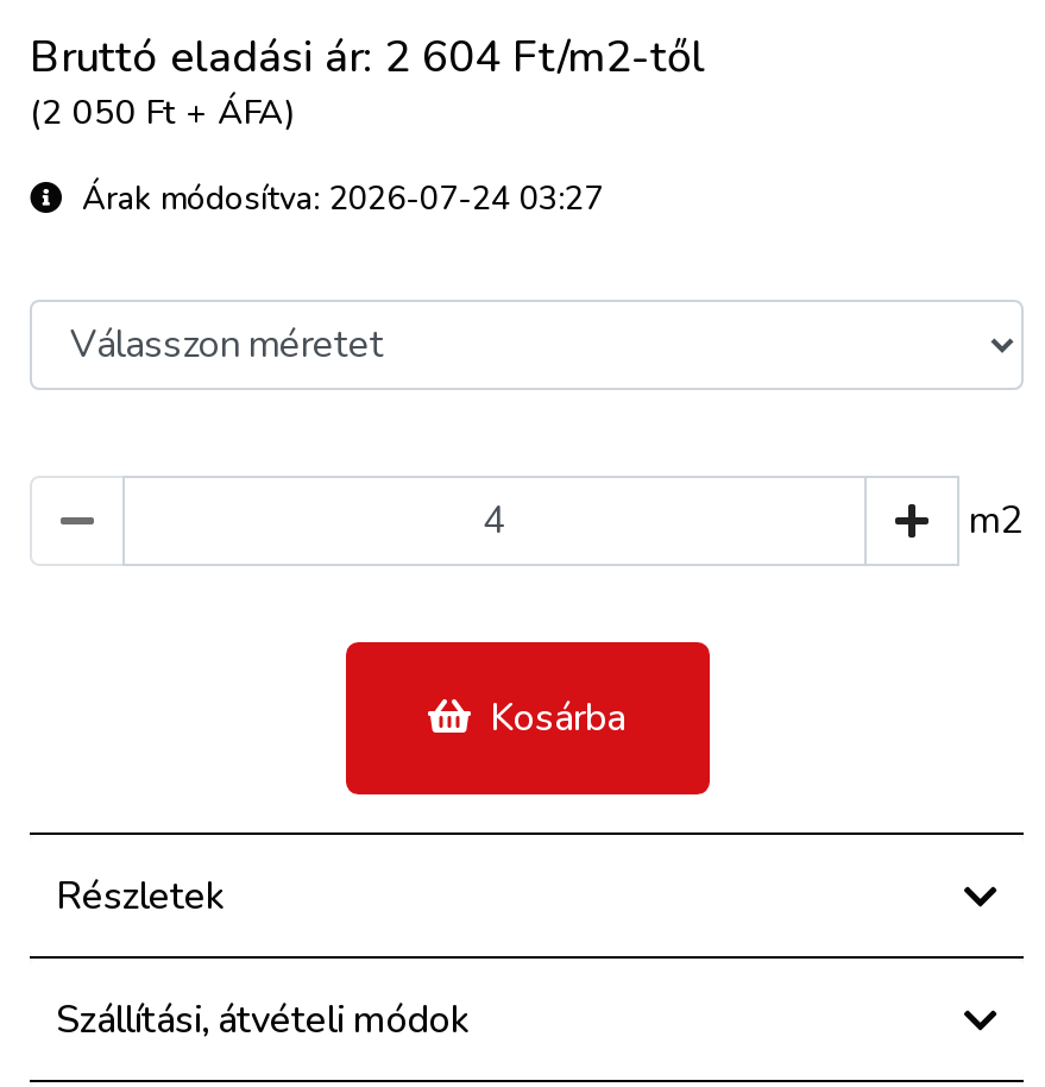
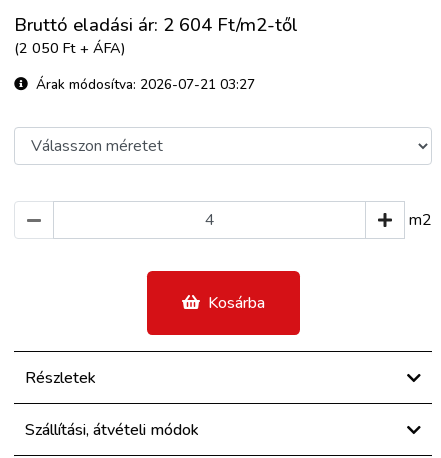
- Árak módosítva: 2026-07-24 03:27
+ Árak módosítva: 2026-07-21 03:27
